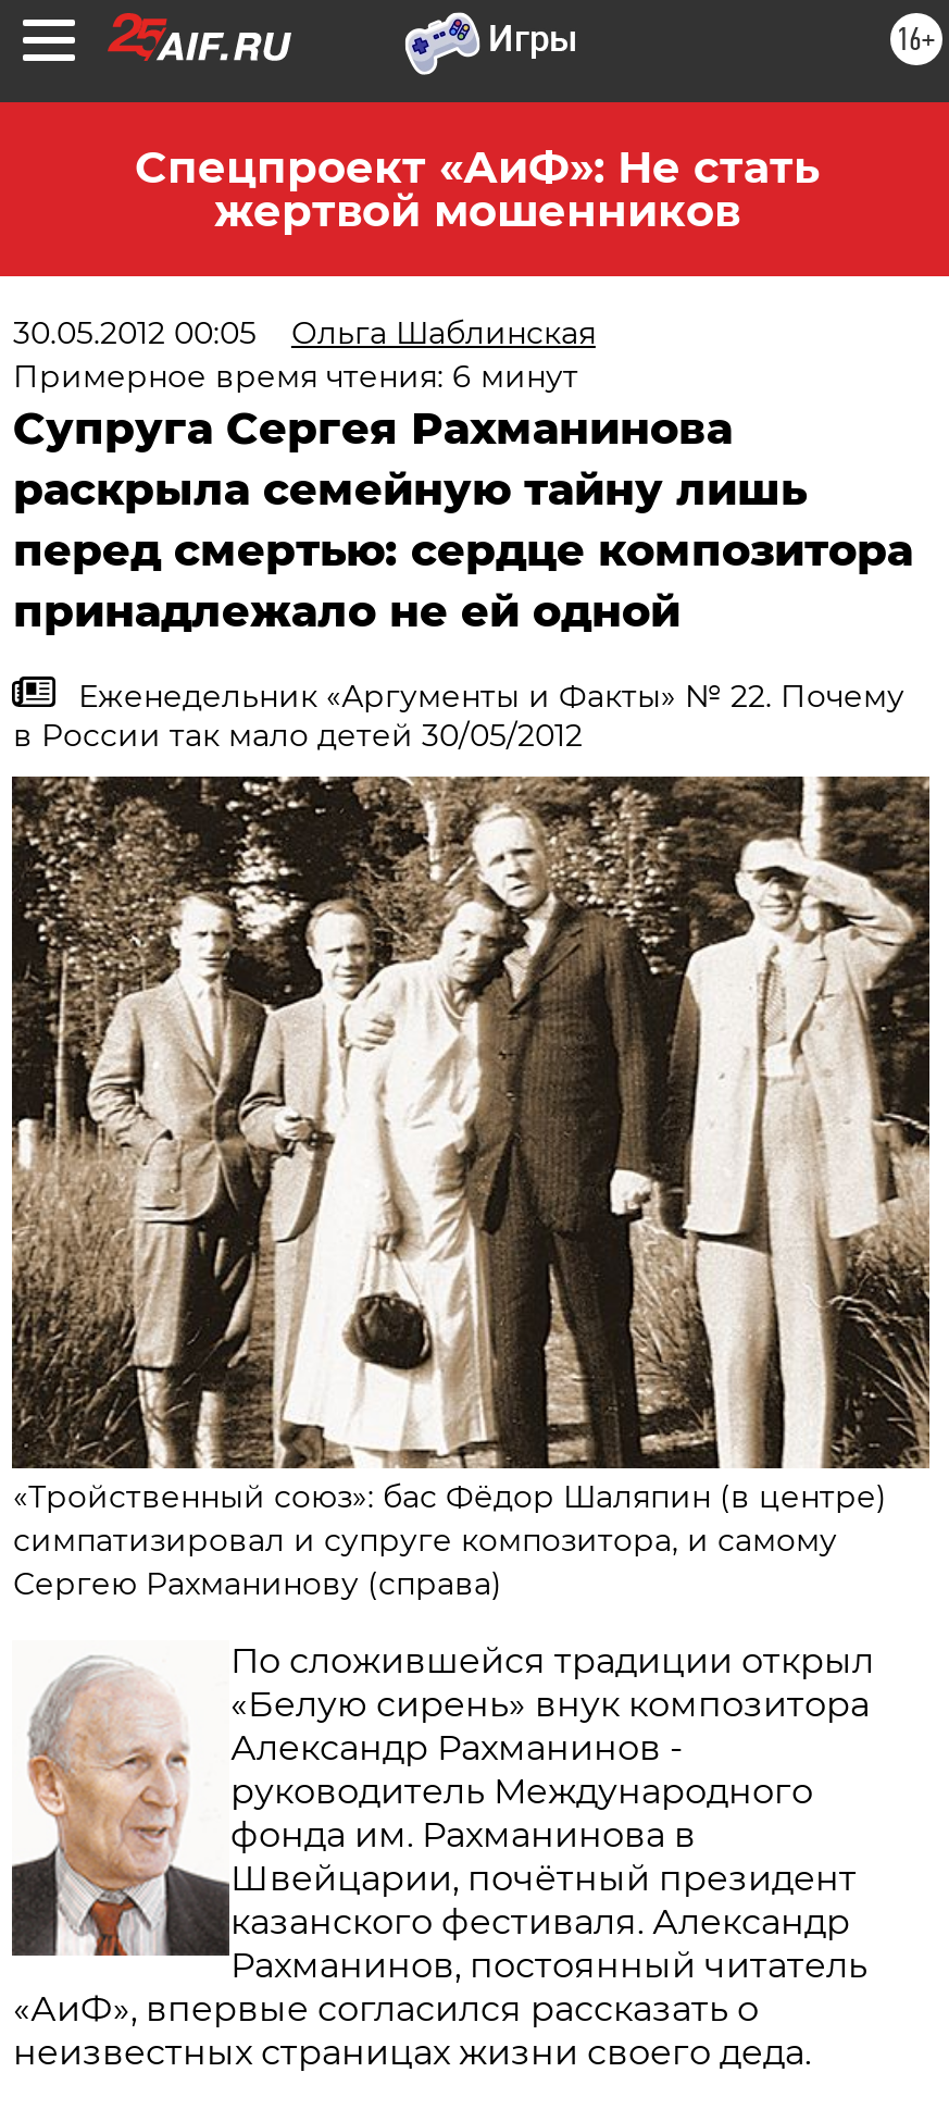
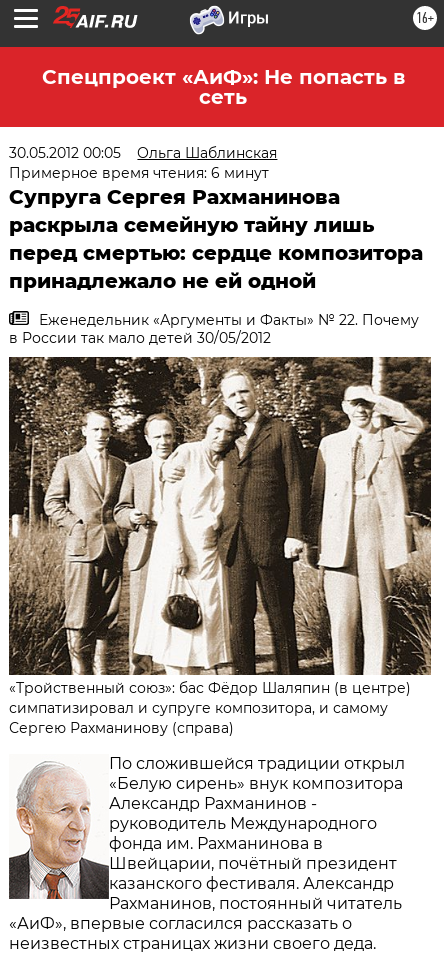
- Спецпроект «АиФ»: Не стать
- жертвой мошенников
+ Спецпроект «АиФ»: Не попасть в
+ сеть
